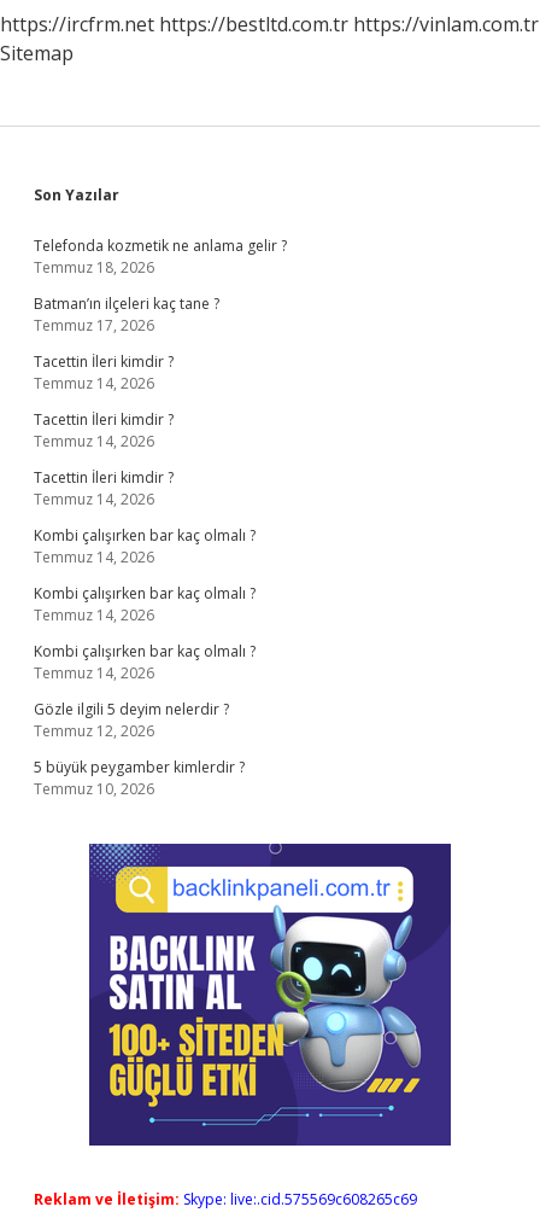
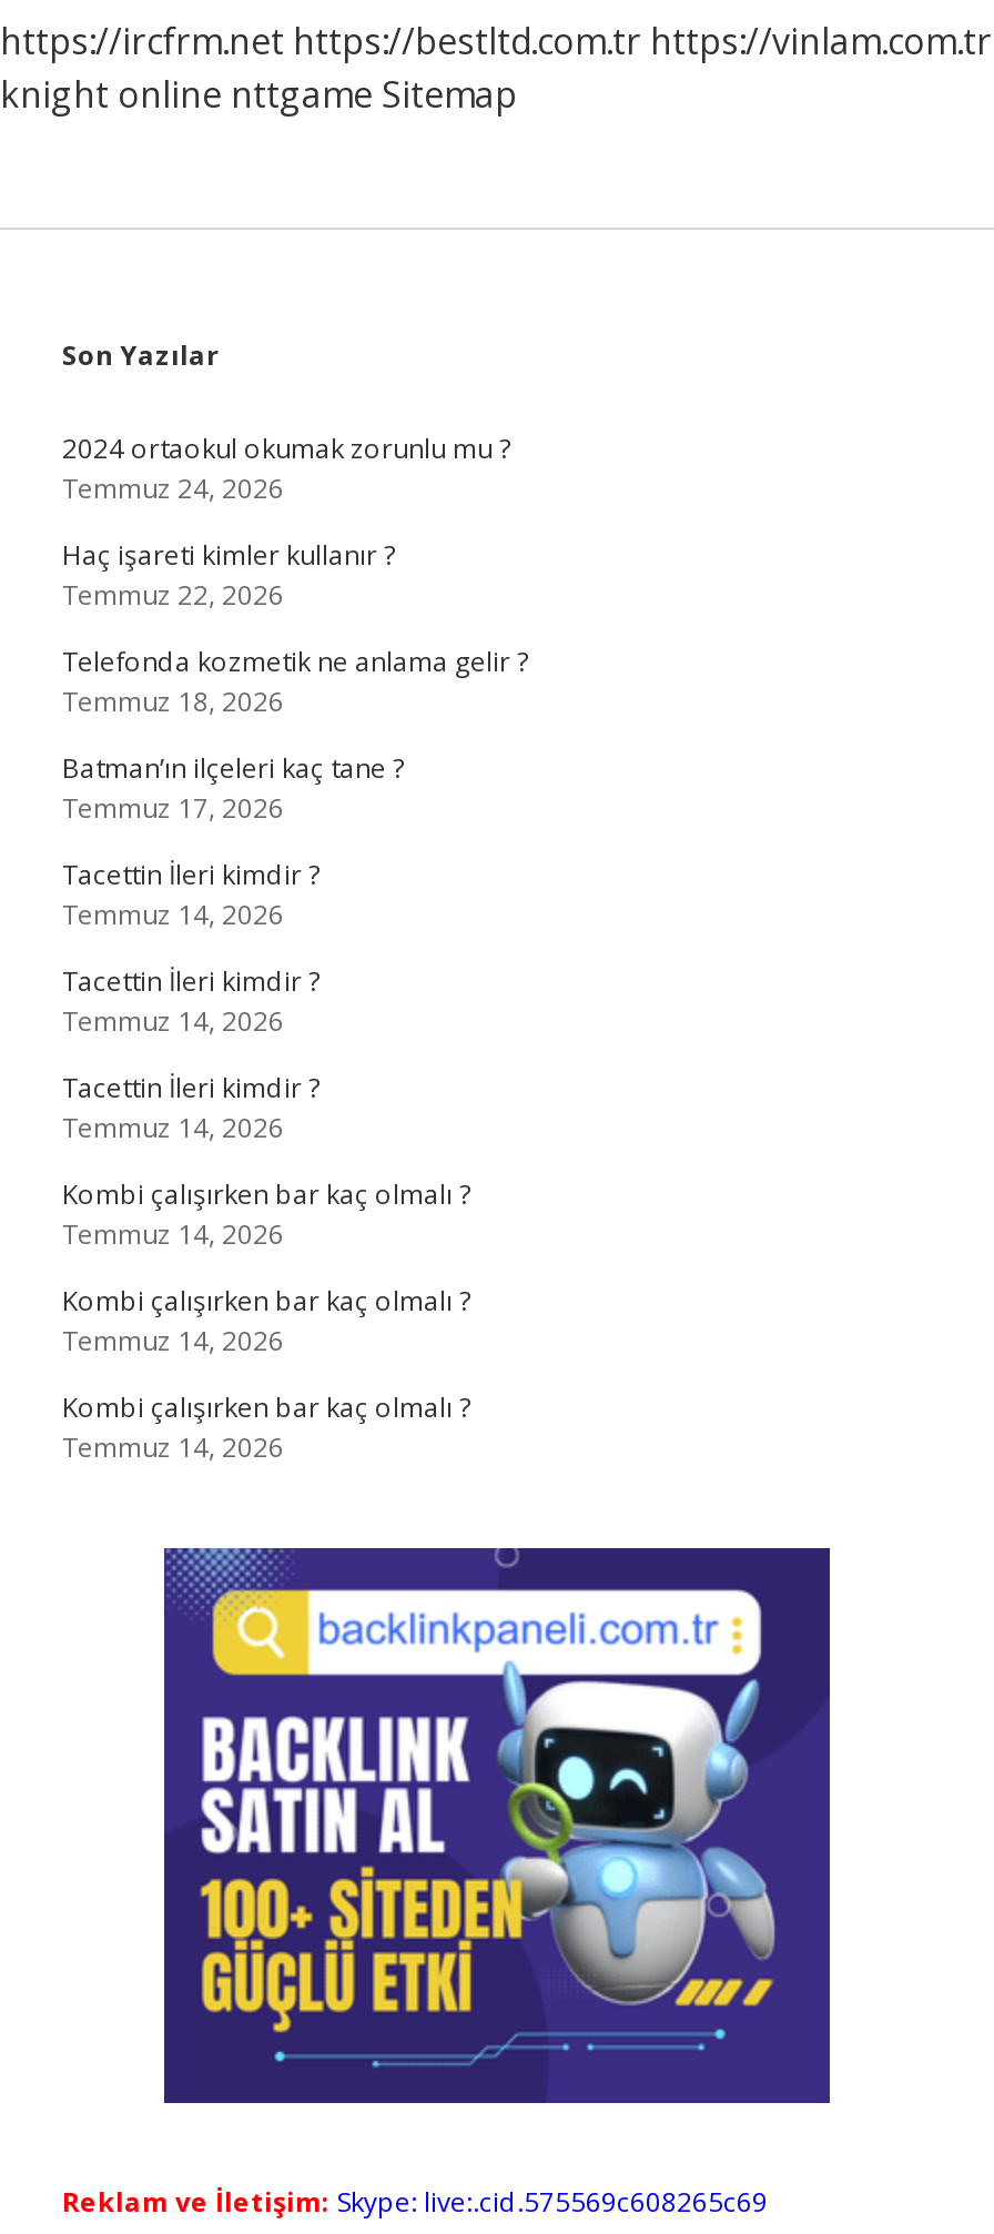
- Sitemap
+ knight online nttgame Sitemap

+ 2024 ortaokul okumak zorunlu mu ?
+ Temmuz 24, 2026
+ Haç işareti kimler kullanır ?
+ Temmuz 22, 2026

moved down: Telefonda kozmetik ne anlama gelir ? | Temmuz 18, 2026 | Batman’ın ilçeleri kaç tane ? | ... | Kombi çalışırken bar kaç olmalı ? | Temmuz 14, 2026

- Gözle ilgili 5 deyim nelerdir ?
- Temmuz 12, 2026
- 5 büyük peygamber kimlerdir ?
- Temmuz 10, 2026
